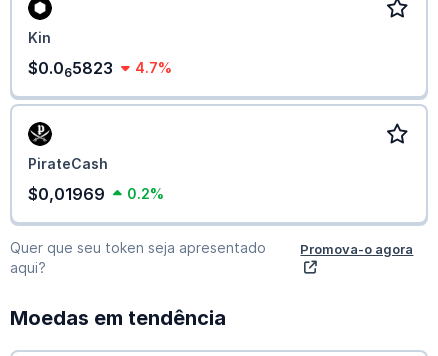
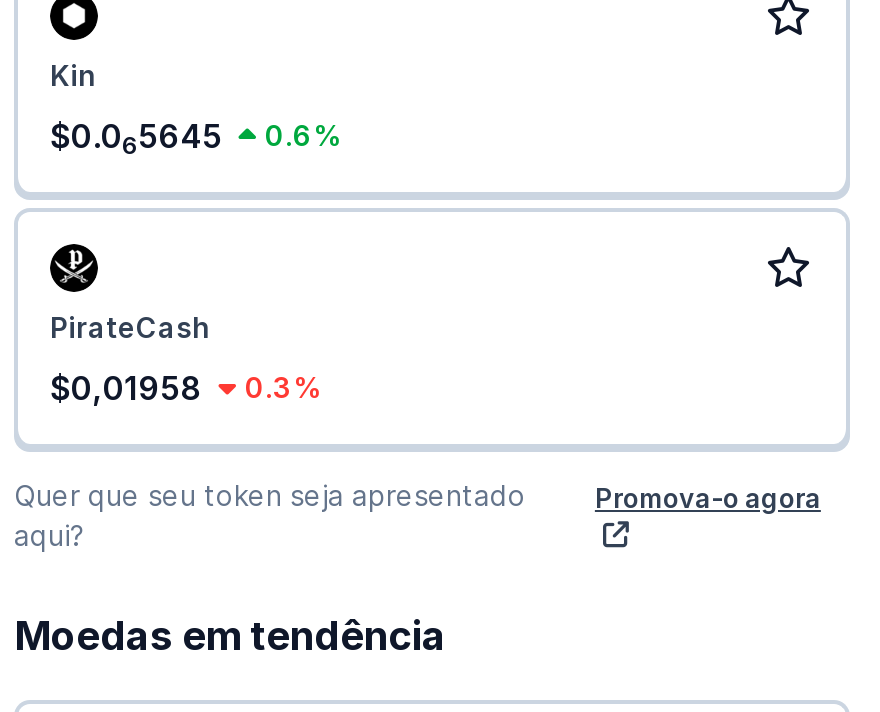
- $0.065823
+ $0.065645

- 4.7%
+ 0.6%

- $0,01969
+ $0,01958

- 0.2%
+ 0.3%
